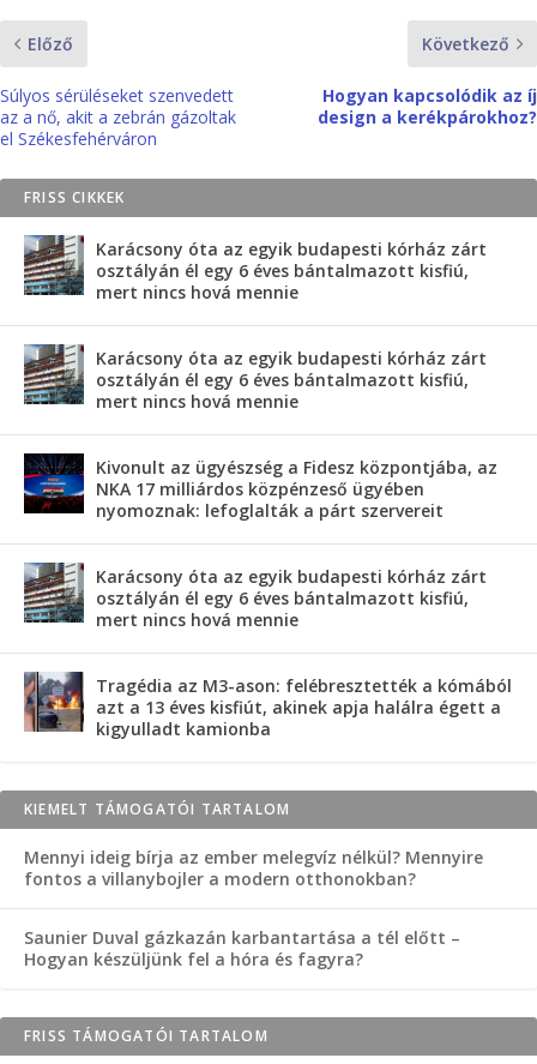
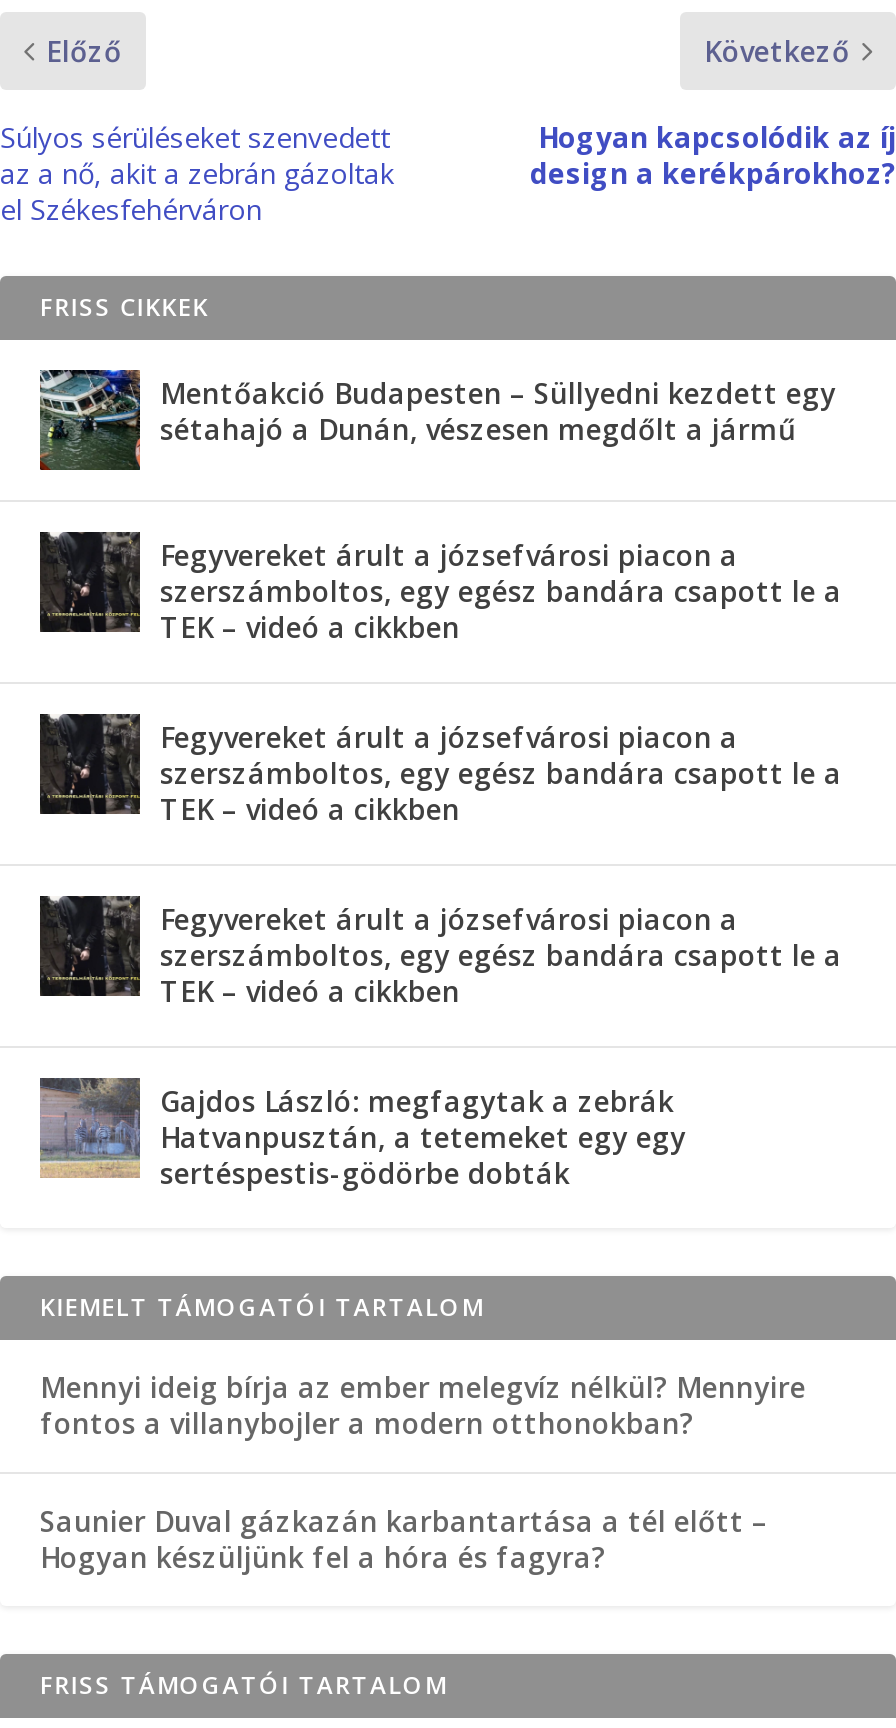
- [image]
- Karácsony óta az egyik budapesti kórház zárt
- osztályán él egy 6 éves bántalmazott kisfiú,
- mert nincs hová mennie
+ [image]
+ Mentőakció Budapesten – Süllyedni kezdett egy
+ sétahajó a Dunán, vészesen megdőlt a jármű

- [image]
- Karácsony óta az egyik budapesti kórház zárt
- osztályán él egy 6 éves bántalmazott kisfiú,
- mert nincs hová mennie
+ [image]
+ Fegyvereket árult a józsefvárosi piacon a
+ szerszámboltos, egy egész bandára csapott le a
+ TEK – videó a cikkben

- [image]
- Kivonult az ügyészség a Fidesz központjába, az
- NKA 17 milliárdos közpénzeső ügyében
- nyomoznak: lefoglalták a párt szervereit
+ [image]
+ Fegyvereket árult a józsefvárosi piacon a
+ szerszámboltos, egy egész bandára csapott le a
+ TEK – videó a cikkben

- [image]
- Karácsony óta az egyik budapesti kórház zárt
- osztályán él egy 6 éves bántalmazott kisfiú,
- mert nincs hová mennie
+ [image]
+ Fegyvereket árult a józsefvárosi piacon a
+ szerszámboltos, egy egész bandára csapott le a
+ TEK – videó a cikkben

- [image]
- Tragédia az M3-ason: felébresztették a kómából
- azt a 13 éves kisfiút, akinek apja halálra égett a
- kigyulladt kamionba
+ [image]
+ Gajdos László: megfagytak a zebrák
+ Hatvanpusztán, a tetemeket egy egy
+ sertéspestis-gödörbe dobták
